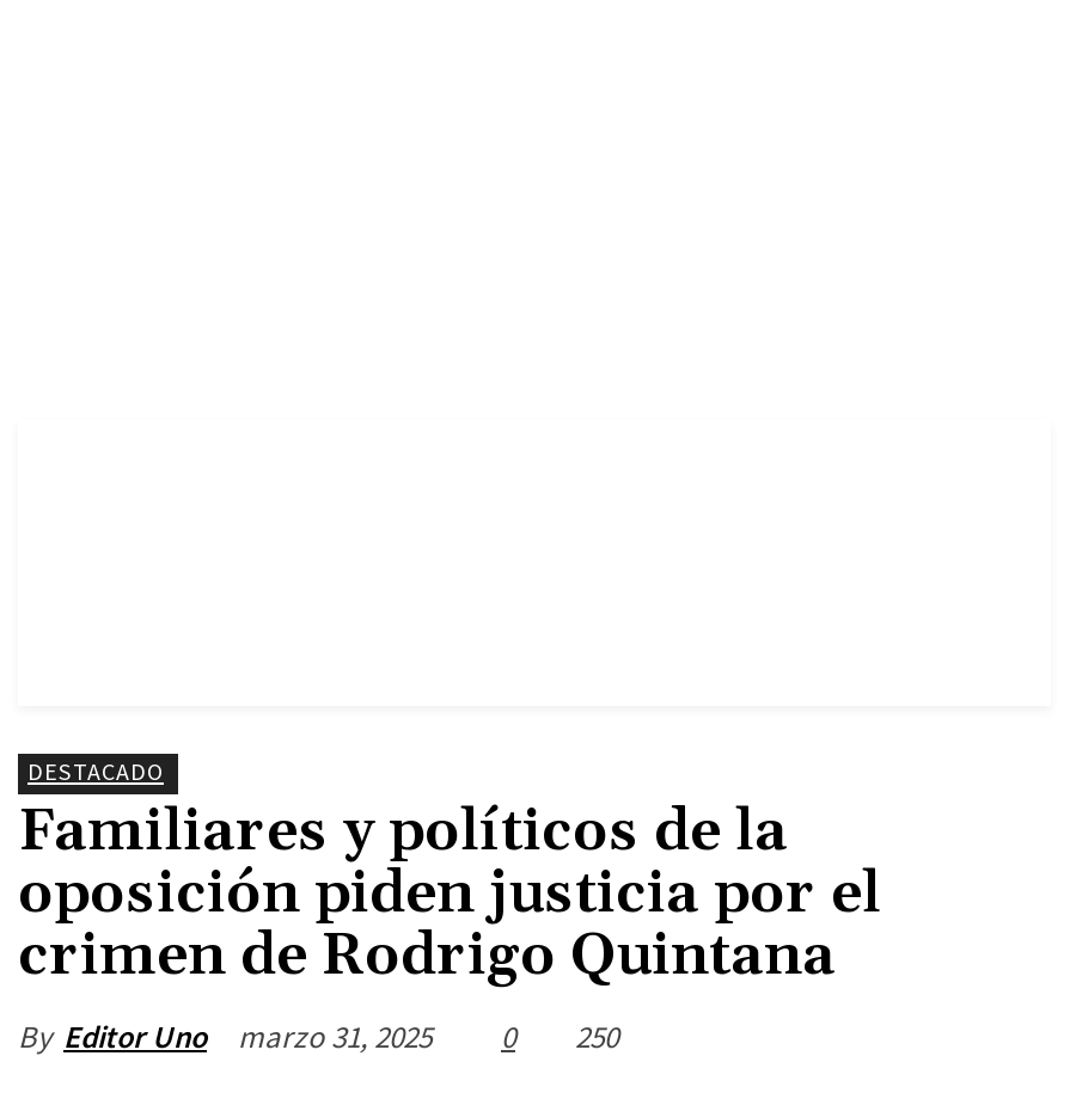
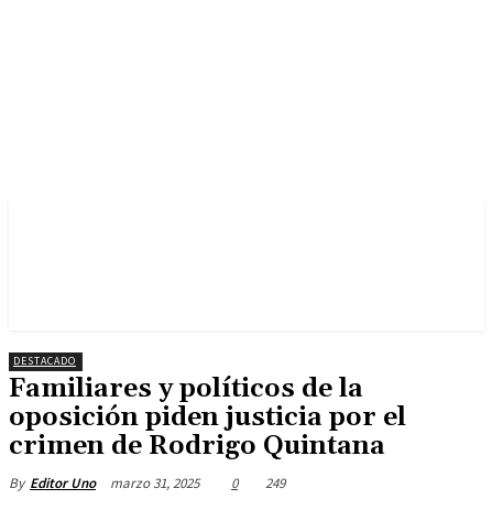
- By Editor Uno marzo 31, 2025 0 250
+ By Editor Uno marzo 31, 2025 0 249
